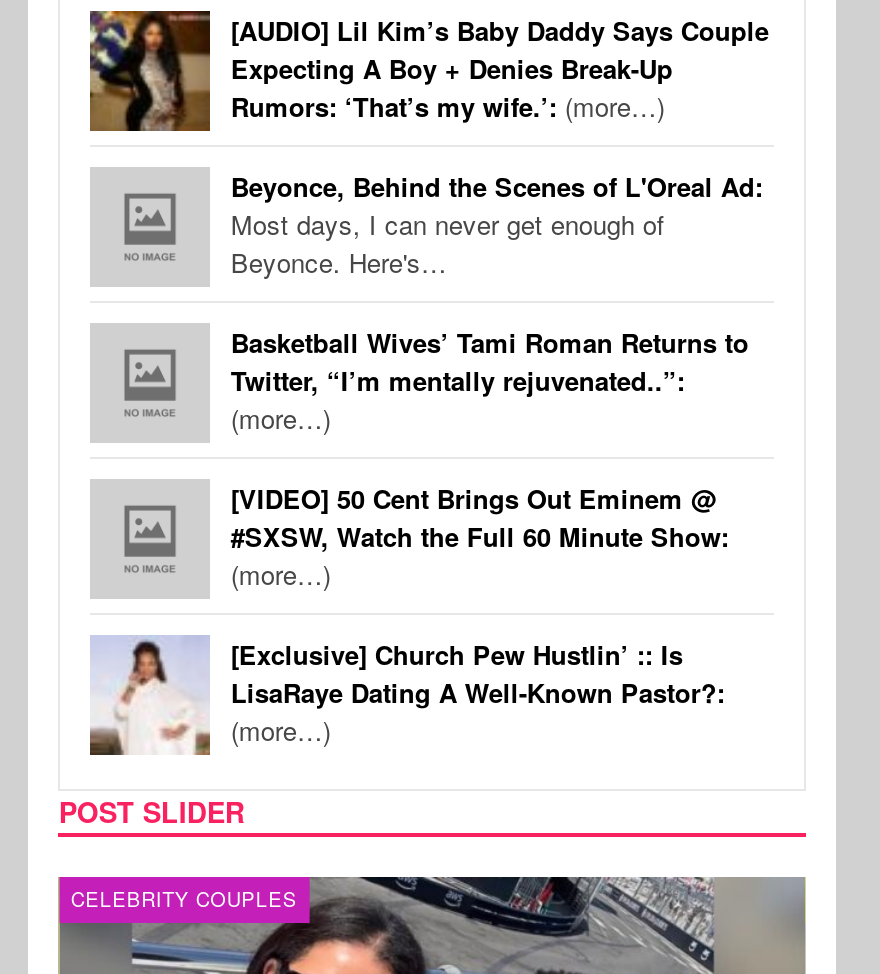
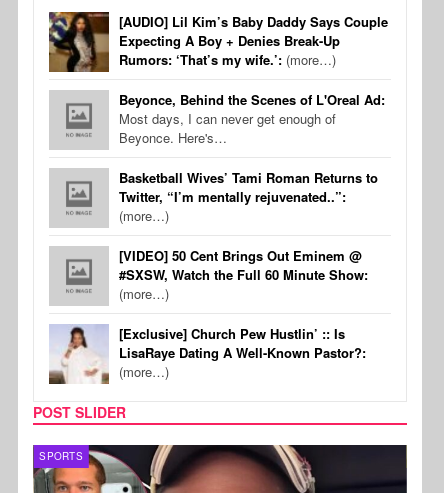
- CELEBRITY COUPLES
+ SPORTS
